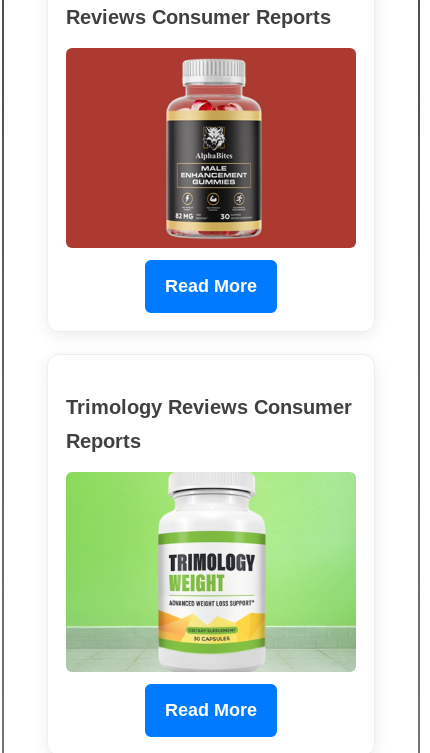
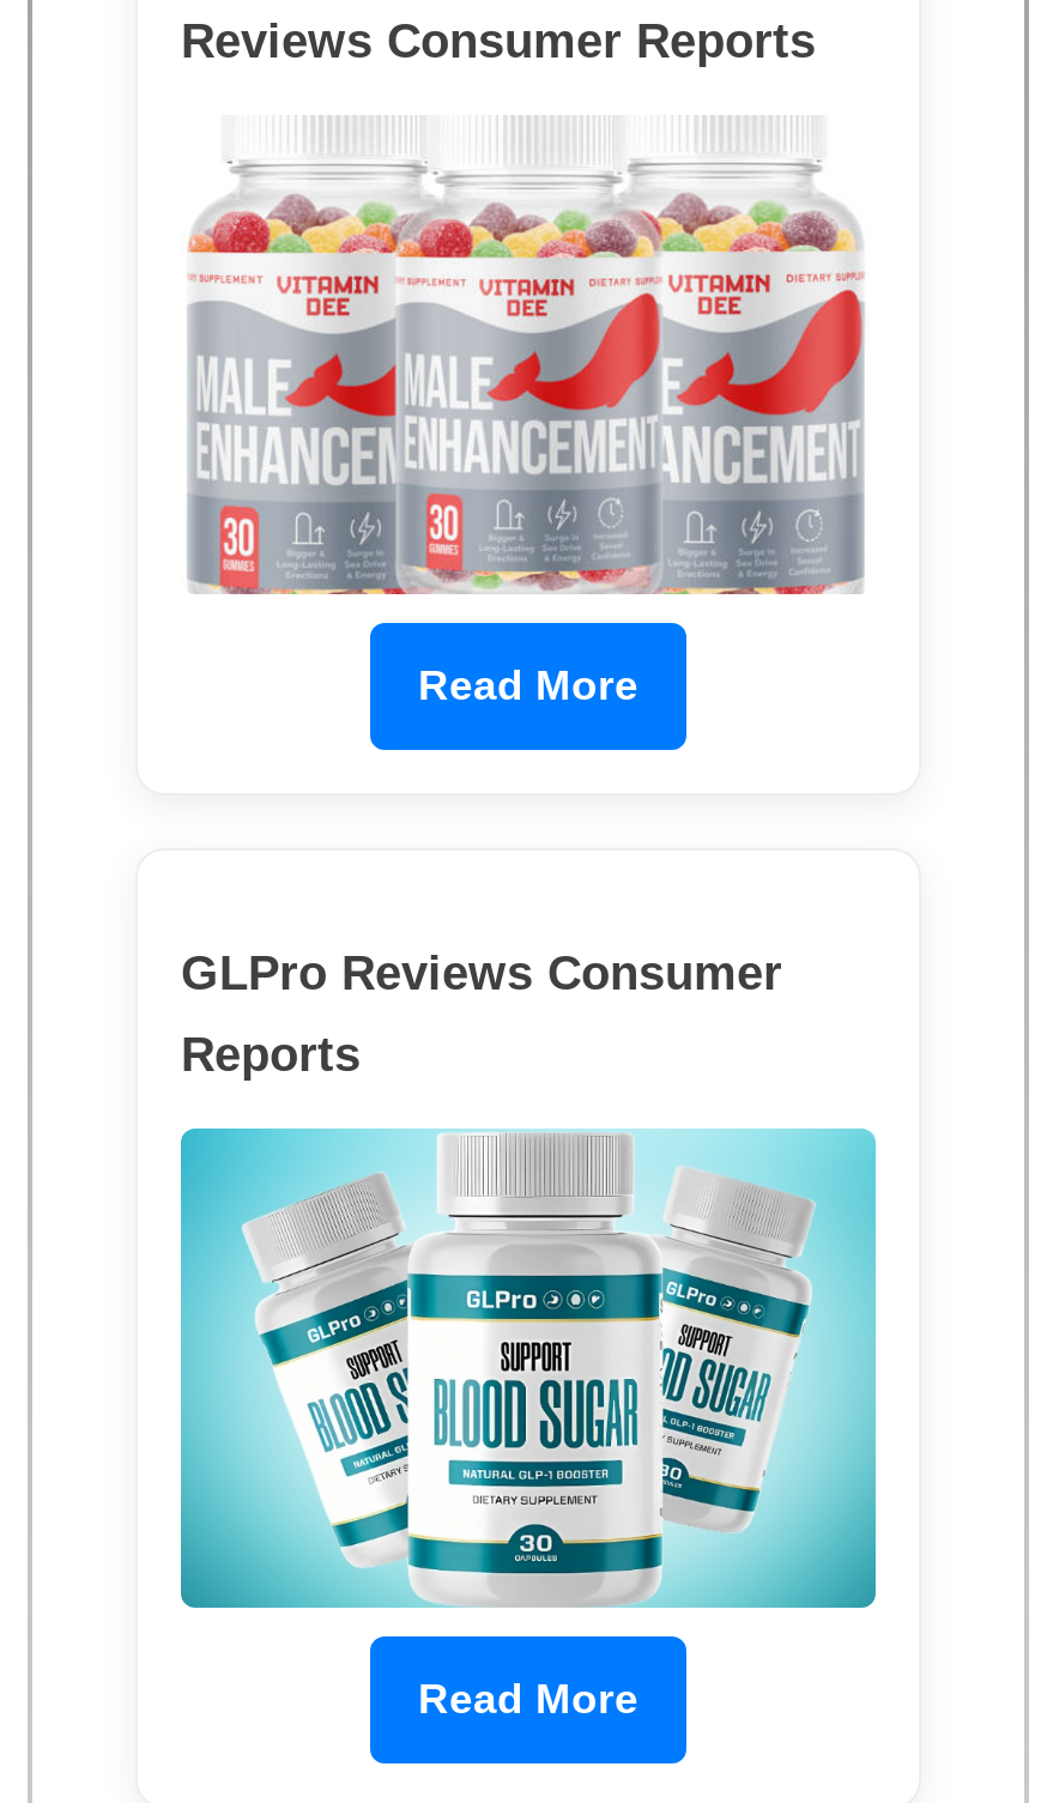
- [image]
+ [image]

- Trimology Reviews Consumer
+ GLPro Reviews Consumer

- [image]
+ [image]
